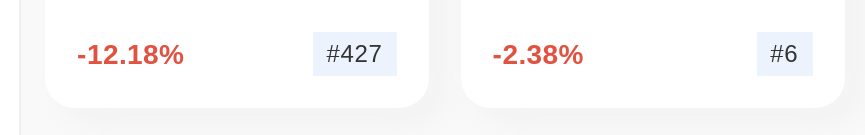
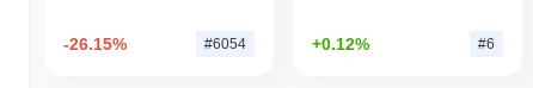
- -12.18%
- #427
+ -26.15%
+ #6054

- -2.38%
+ +0.12%
